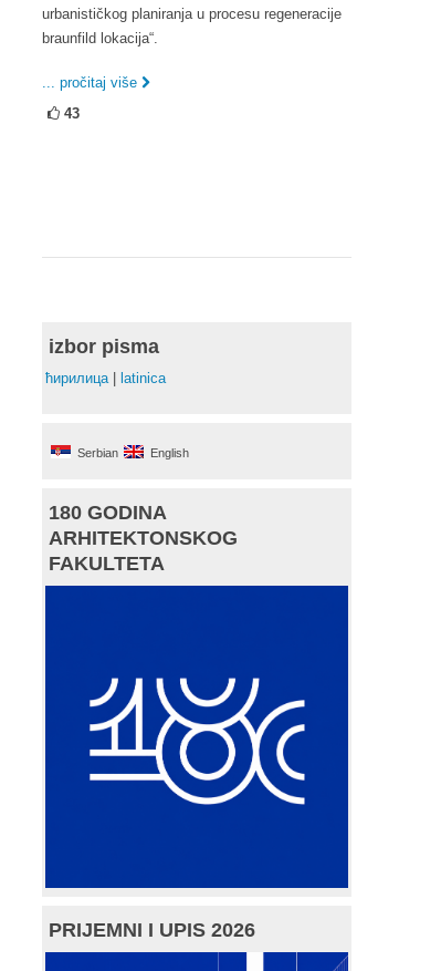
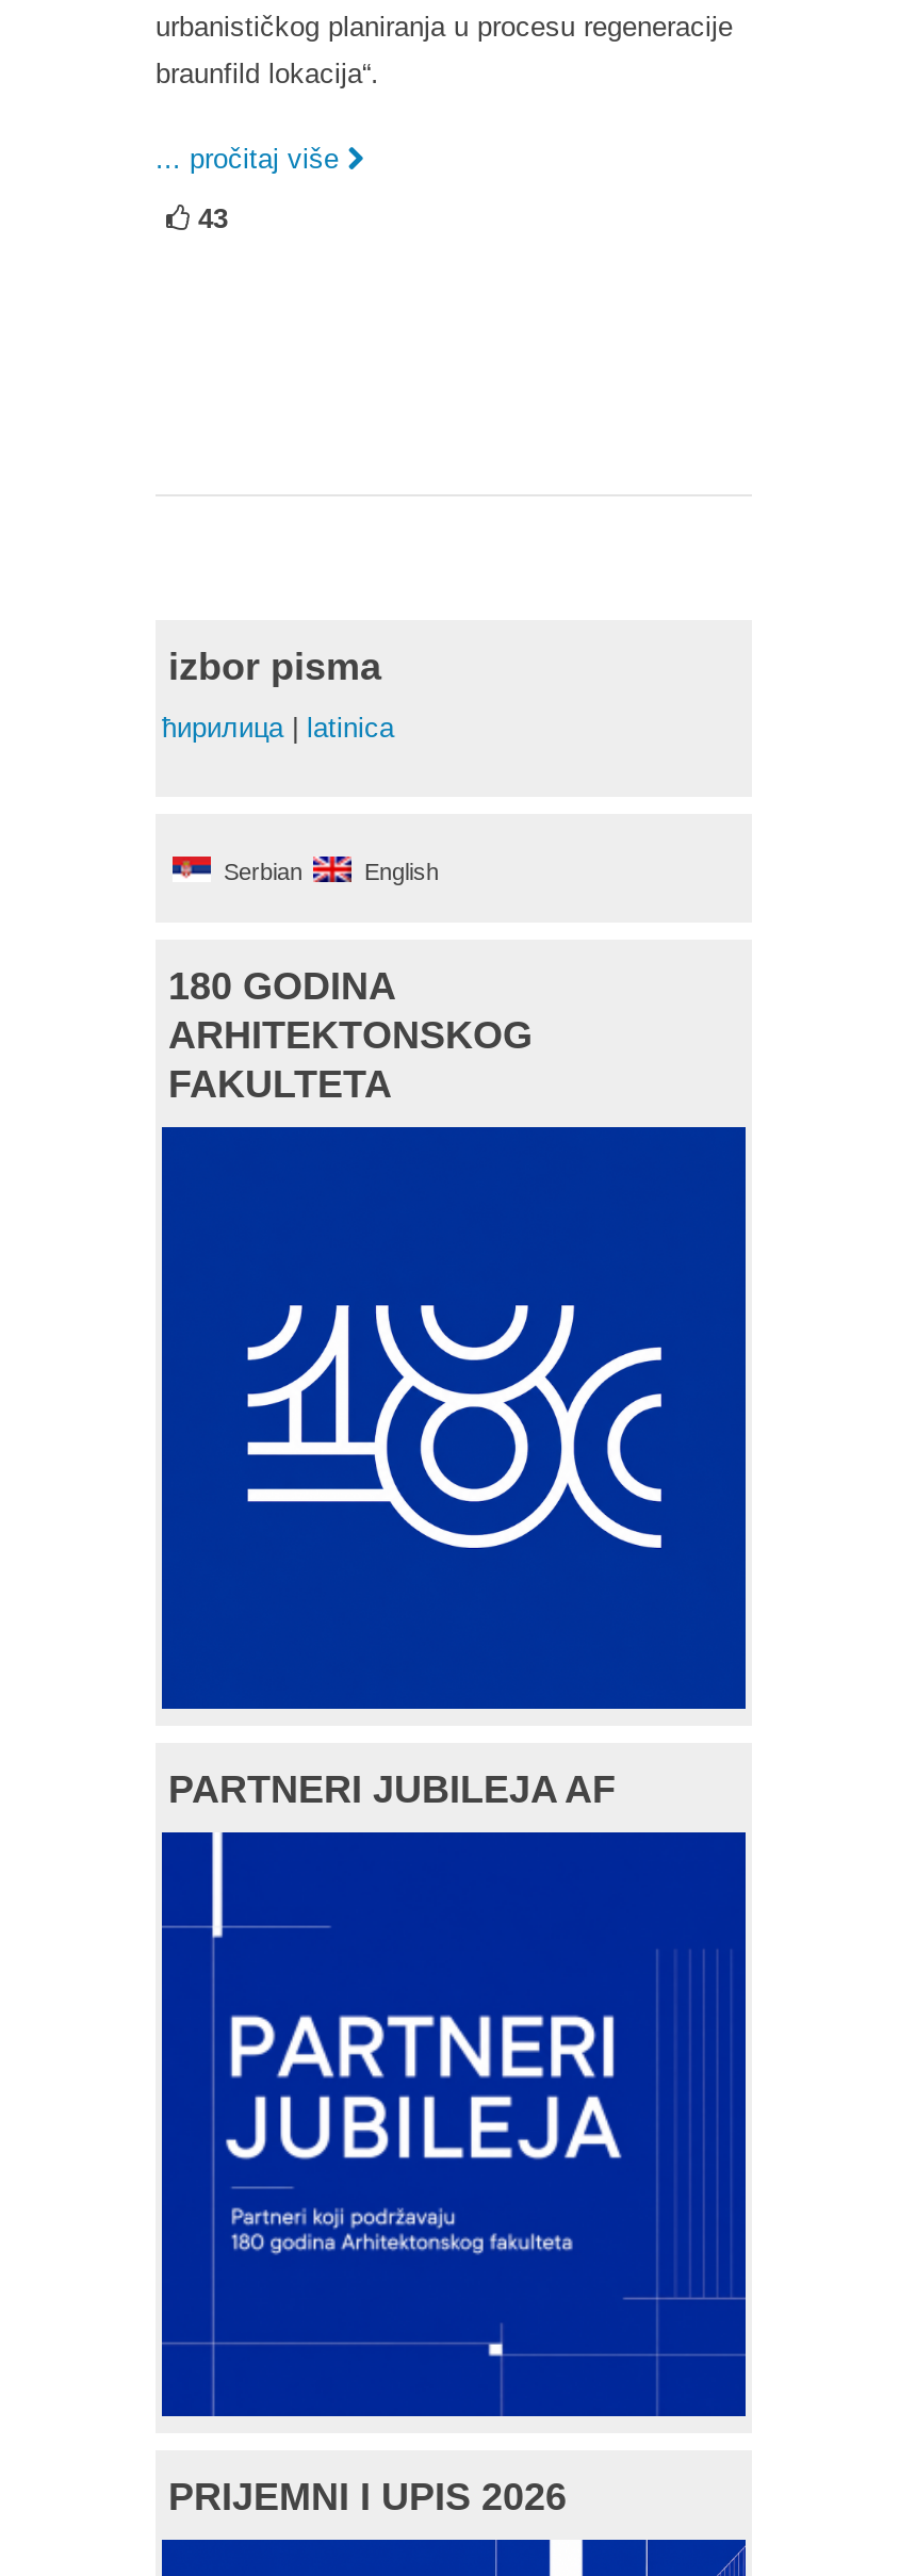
+ PARTNERI JUBILEJA AF

+ [image]
